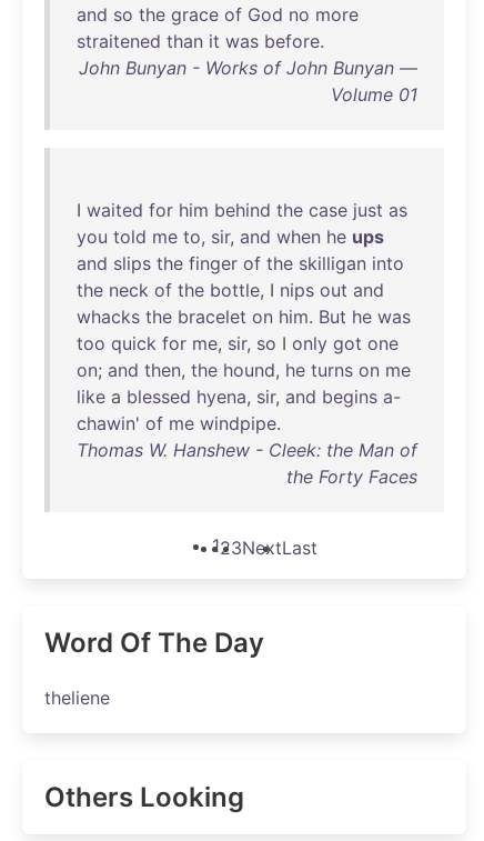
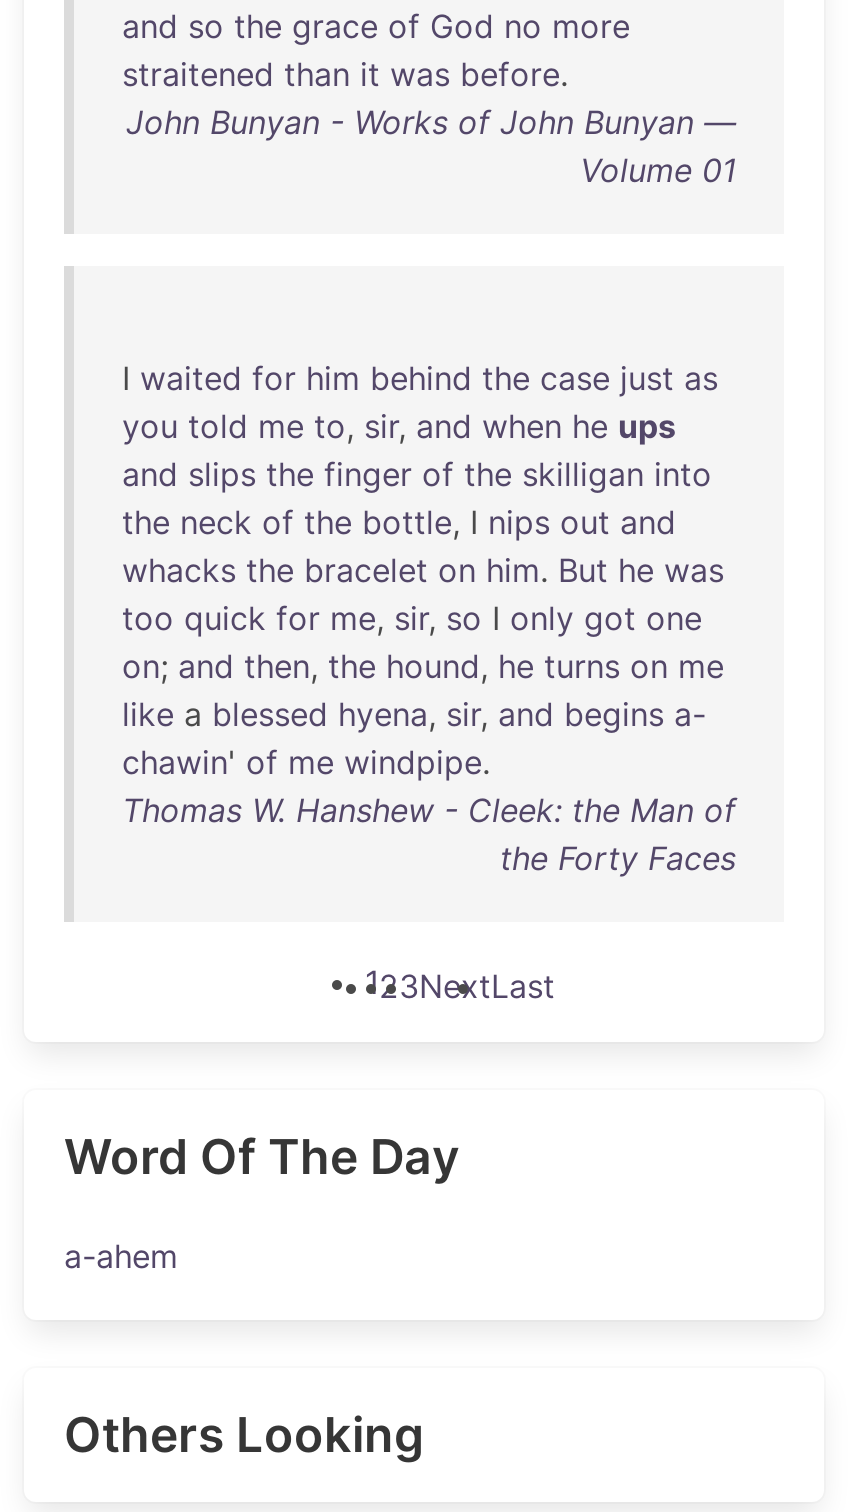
- theliene
+ a-ahem
